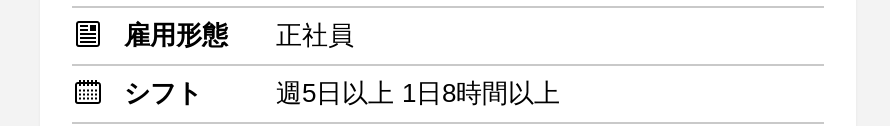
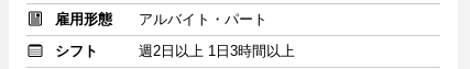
- 正社員
+ アルバイト・パート

- 週5日以上 1日8時間以上
+ 週2日以上 1日3時間以上
